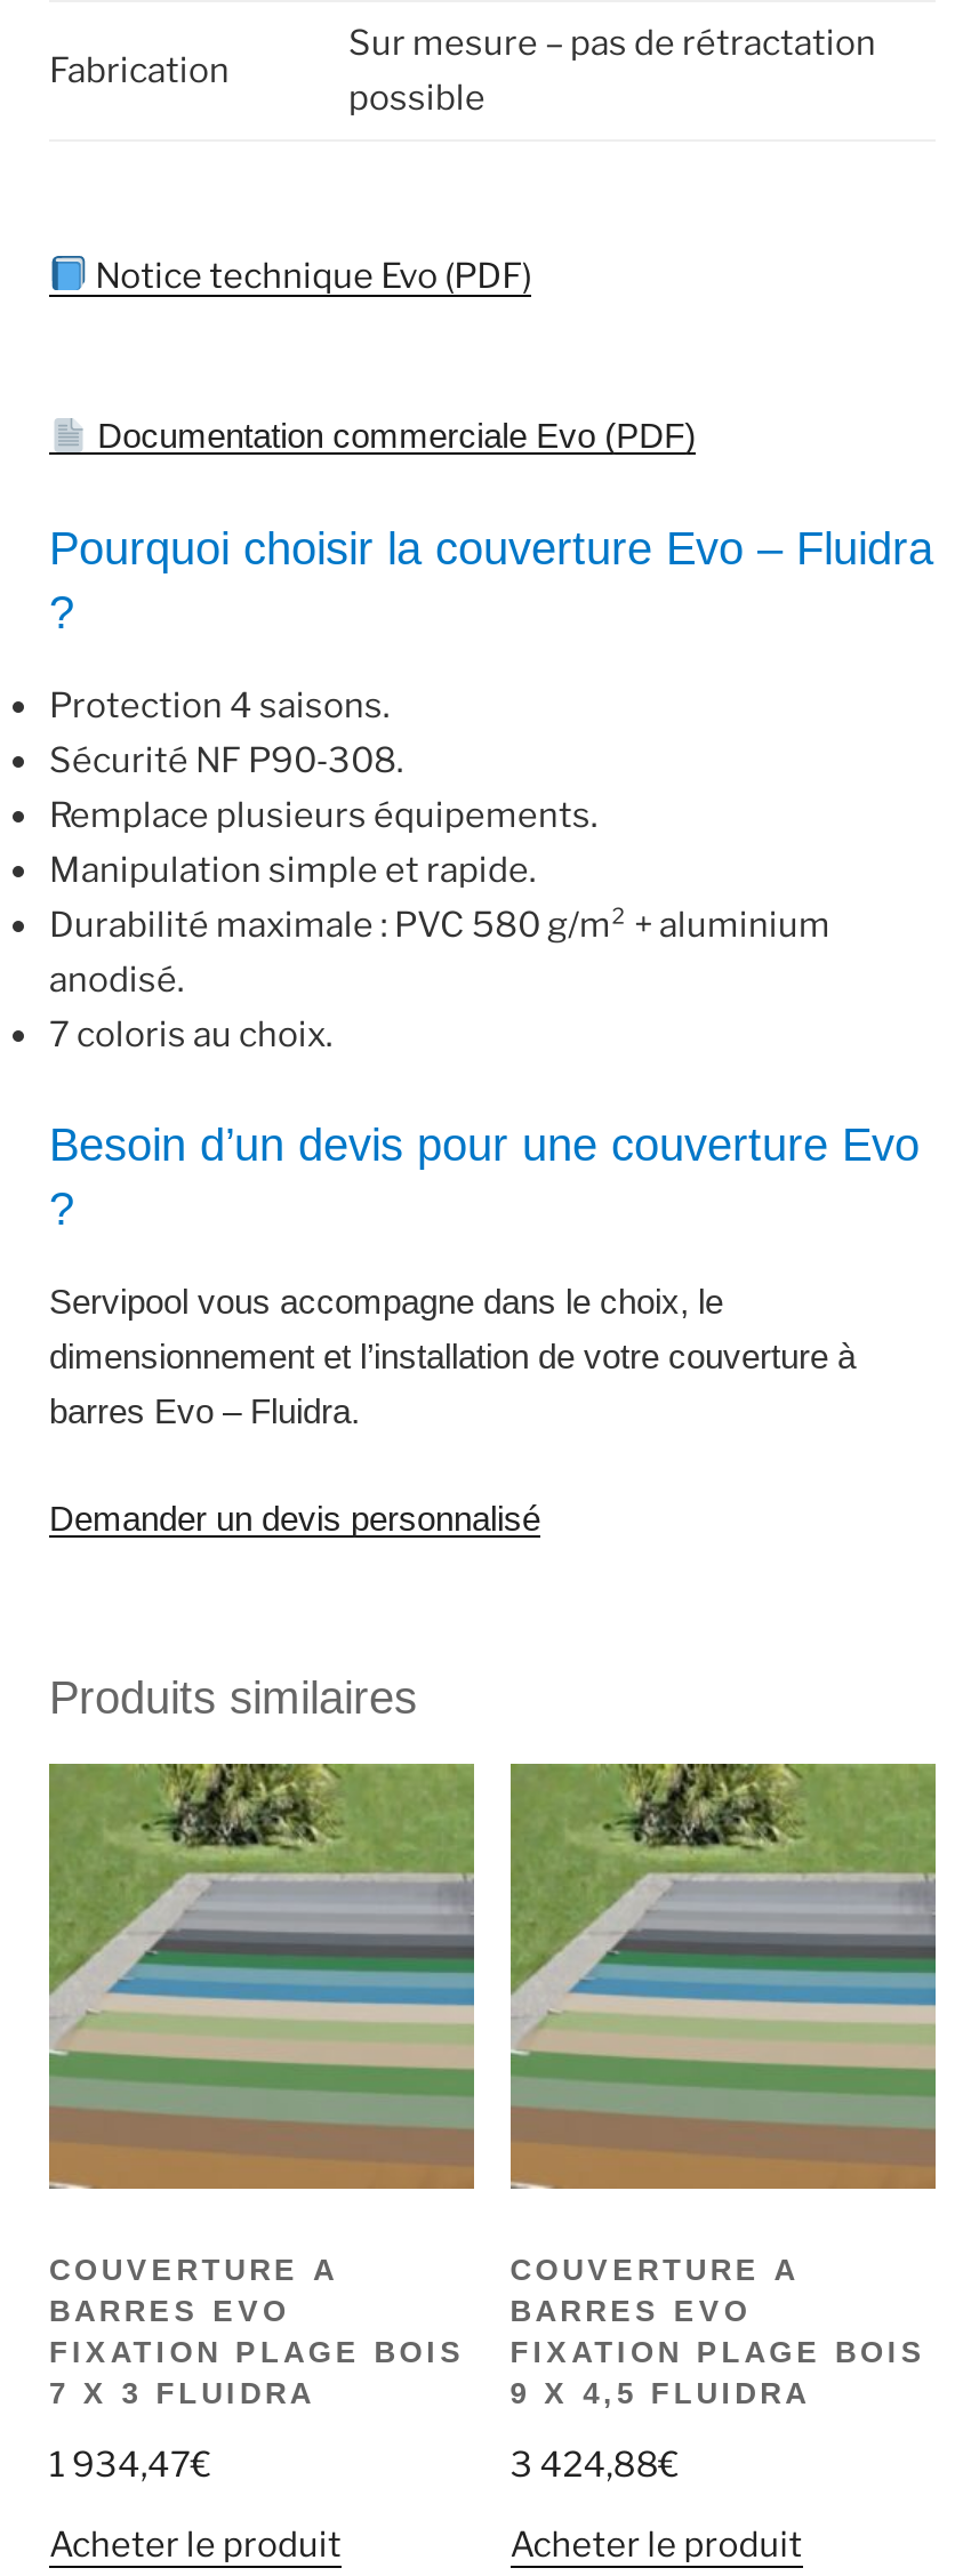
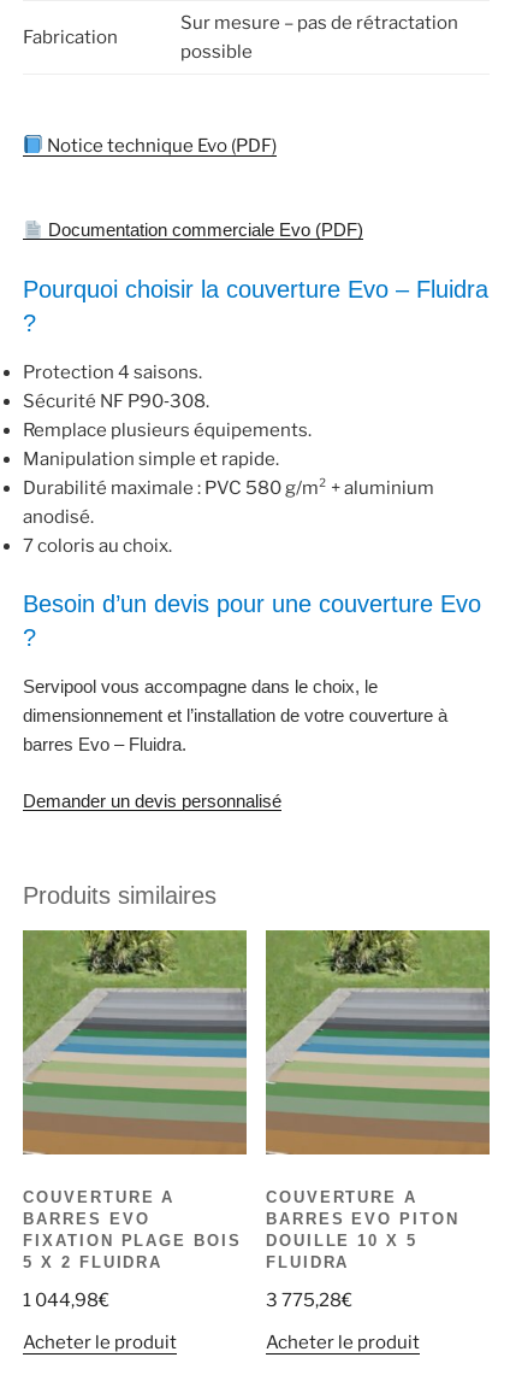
- BARRES EVO
- FIXATION PLAGE BOIS
- 9 X 4,5 FLUIDRA
+ BARRES EVO PITON
+ DOUILLE 10 X 5
+ FLUIDRA

- 7 X 3 FLUIDRA
+ 5 X 2 FLUIDRA

- 1 934,47€
+ 1 044,98€

- 3 424,88€
+ 3 775,28€
